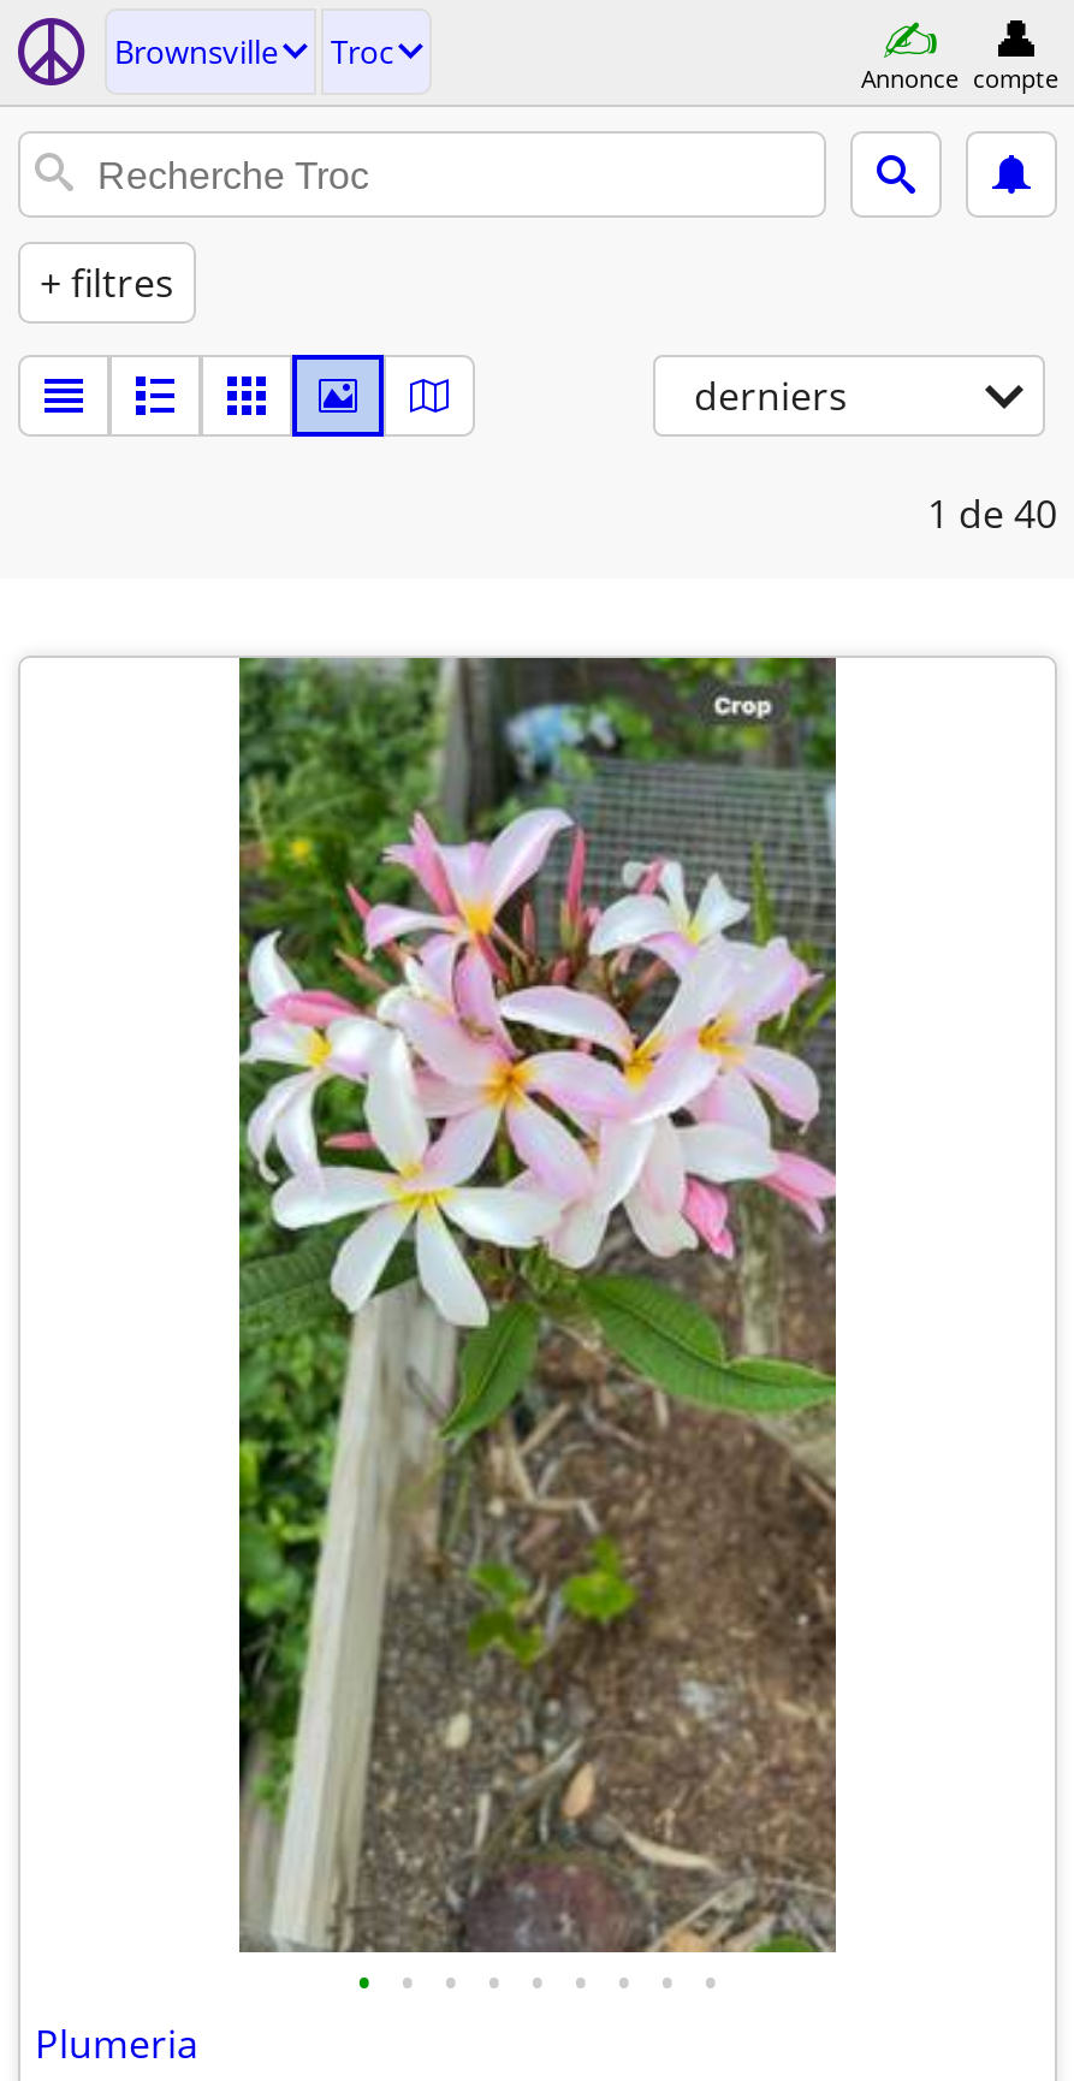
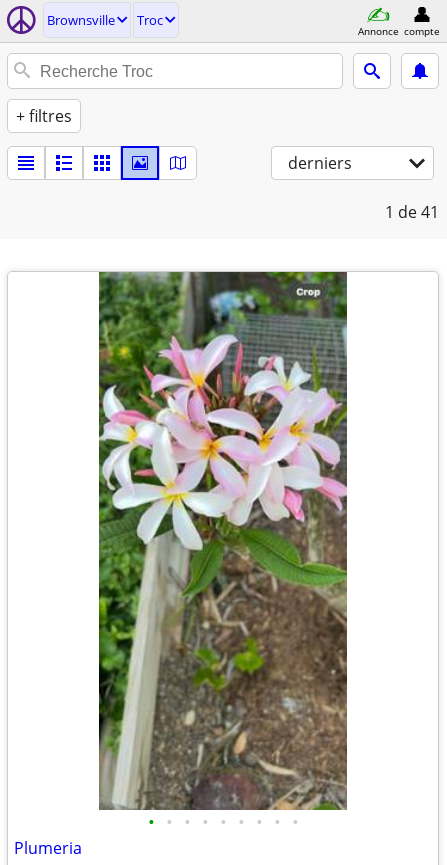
- 1 de 40
+ 1 de 41
